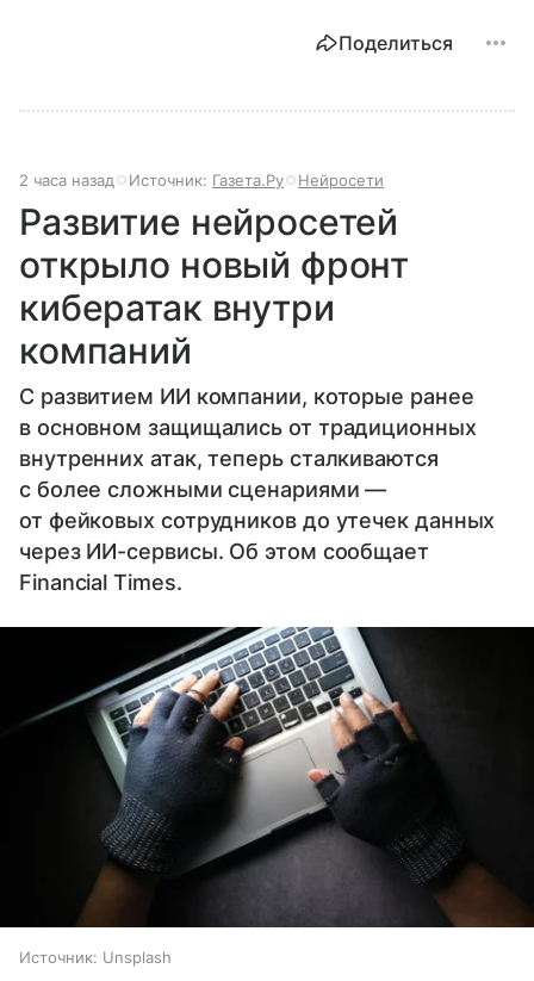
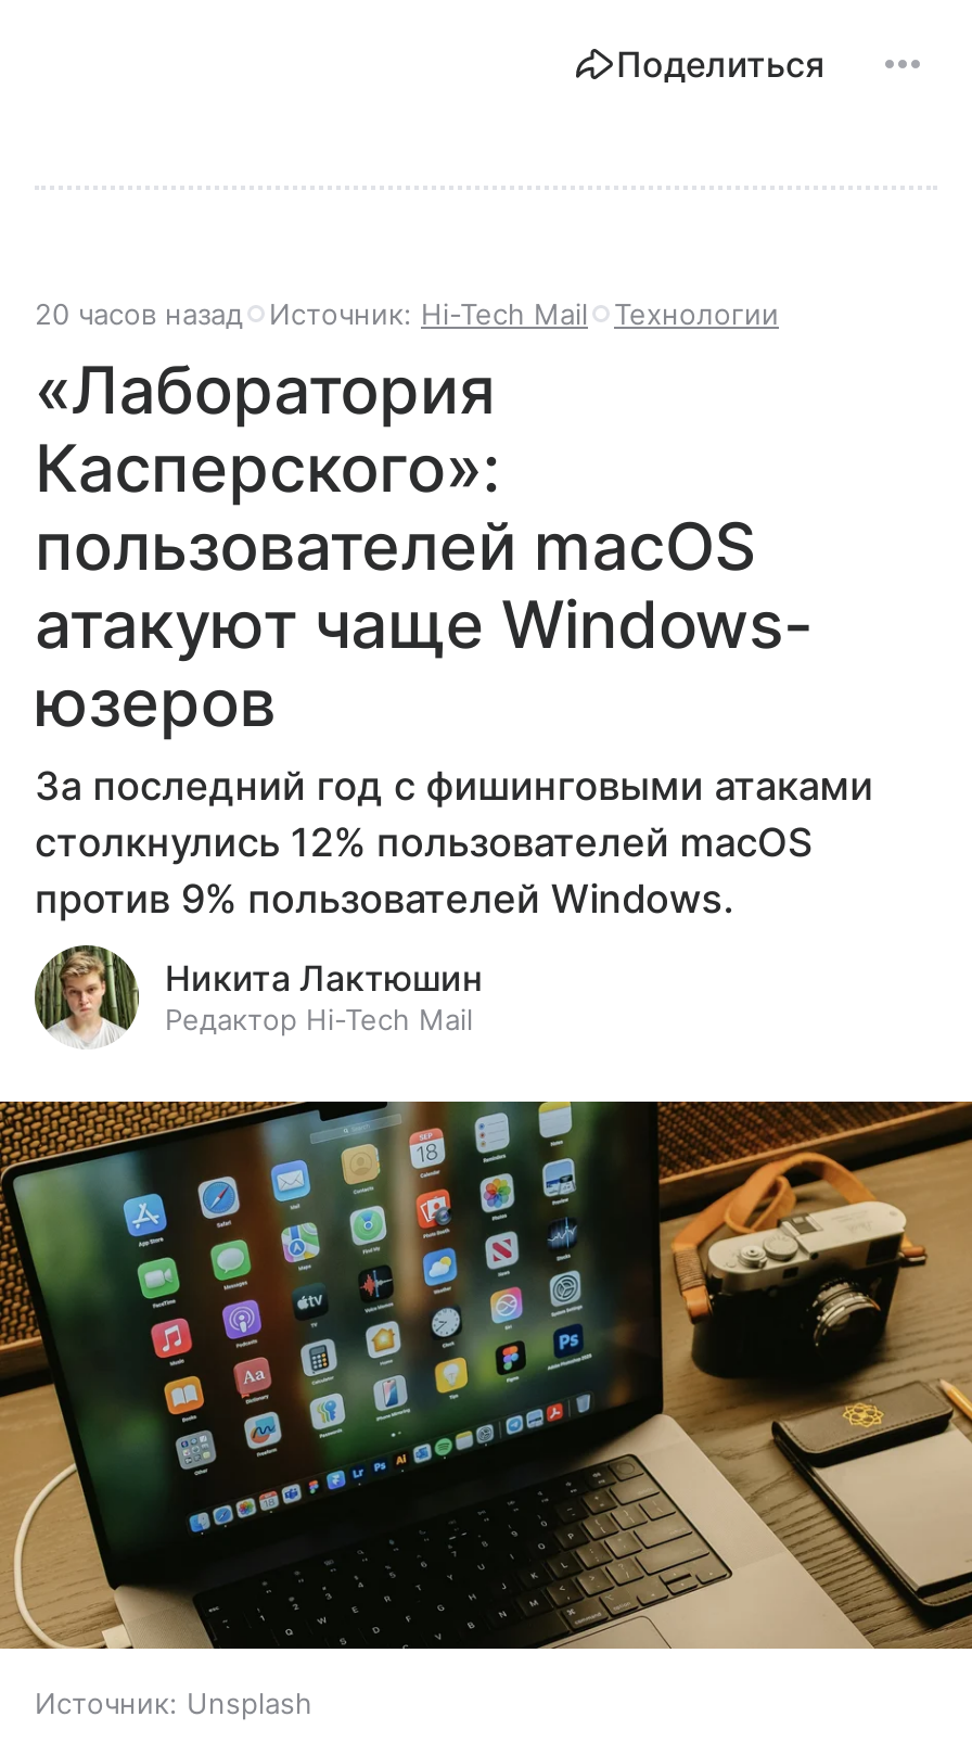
- 2 часа назад
- Источник: Газета.Ру
- Нейросети
- Развитие нейросетей
- открыло новый фронт
- кибератак внутри
- компаний
- С развитием ИИ компании, которые ранее
- в основном защищались от традиционных
- внутренних атак, теперь сталкиваются
- с более сложными сценариями —
- от фейковых сотрудников до утечек данных
- через ИИ-сервисы. Об этом сообщает
- Financial Times.
+ 20 часов назад
+ Источник: Hi-Tech Mail
+ Технологии
+ «Лаборатория
+ Касперского»:
+ пользователей macOS
+ атакуют чаще Windows-
+ юзеров
+ За последний год с фишинговыми атаками
+ столкнулись 12% пользователей macOS
+ против 9% пользователей Windows.
+ Никита Лактюшин
+ Редактор Hi-Tech Mail

- [image]
+ [image]
